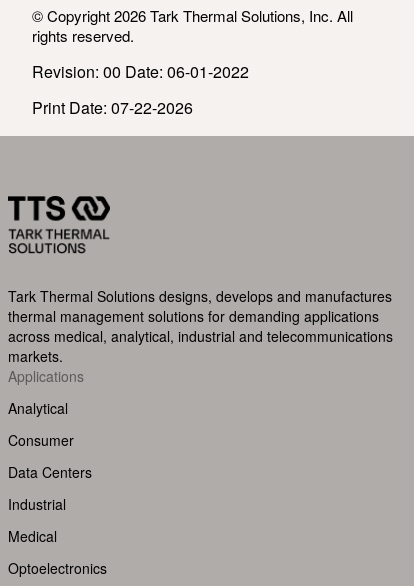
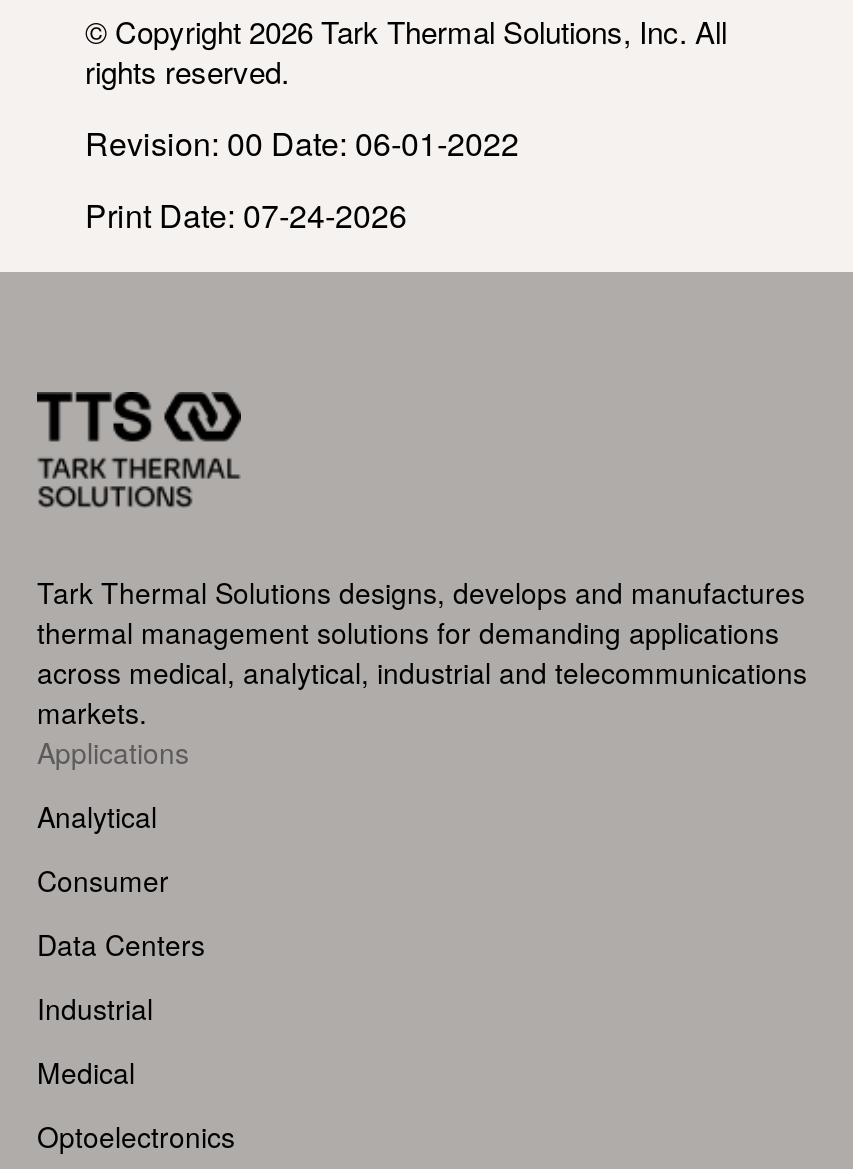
- Print Date: 07-22-2026
+ Print Date: 07-24-2026
